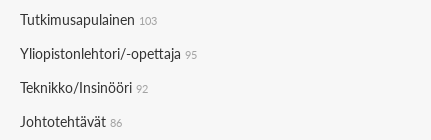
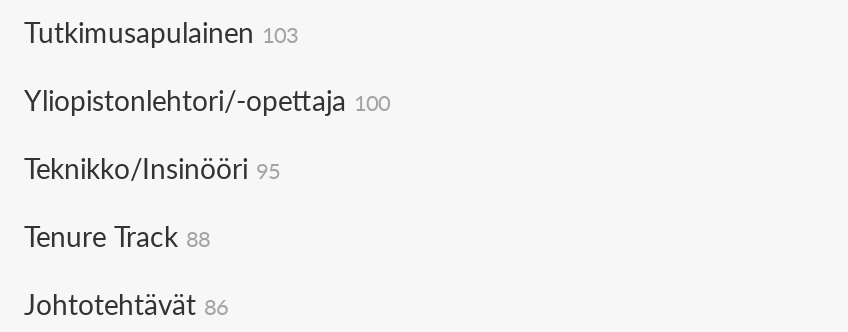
- Yliopistonlehtori/-opettaja 95
- Teknikko/Insinööri 92
+ Yliopistonlehtori/-opettaja 100
+ Teknikko/Insinööri 95
+ Tenure Track 88
